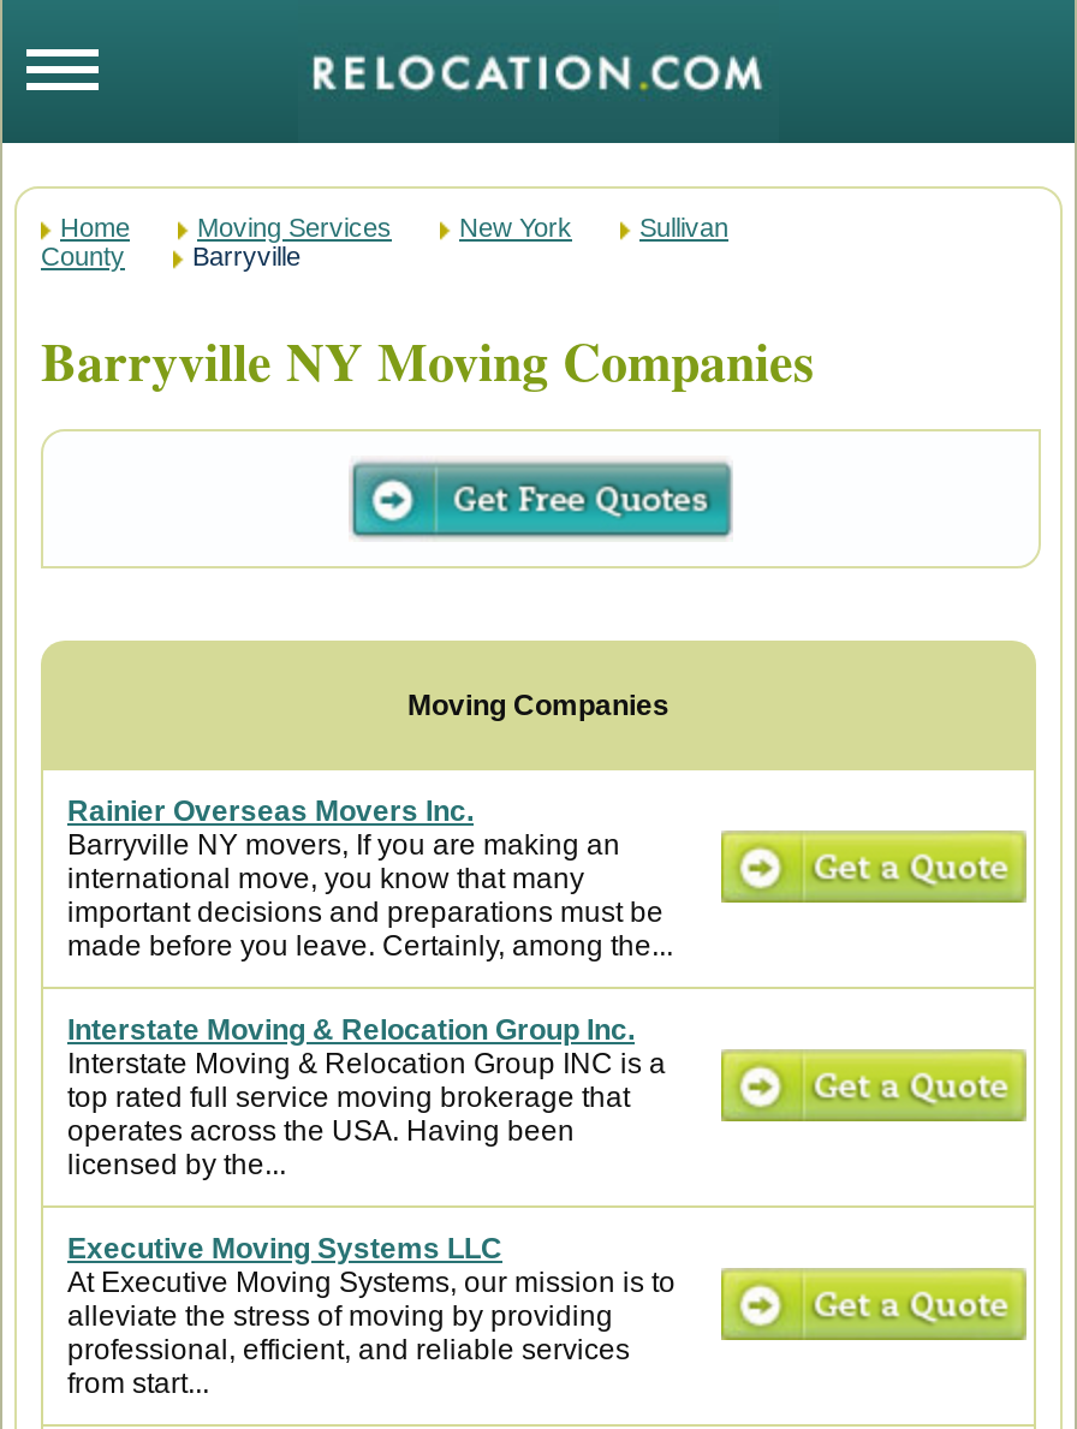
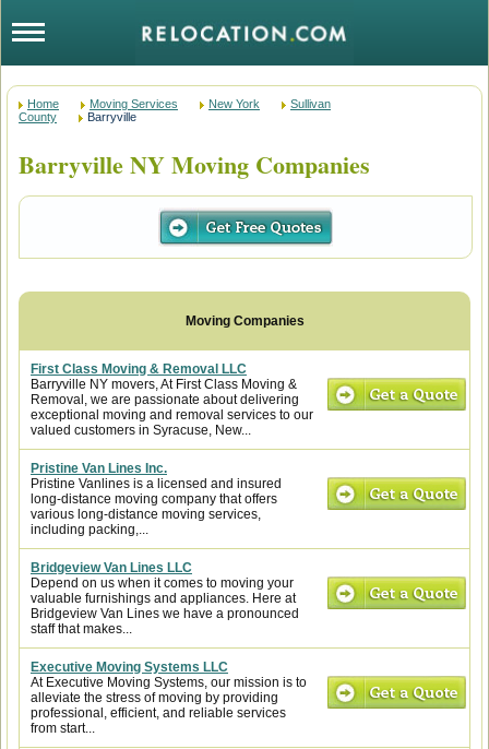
- Rainier Overseas Movers Inc.
- Barryville NY movers, If you are making an
- international move, you know that many
- important decisions and preparations must be
- made before you leave. Certainly, among the...
- Interstate Moving & Relocation Group Inc.
- Interstate Moving & Relocation Group INC is a
- top rated full service moving brokerage that
- operates across the USA. Having been
- licensed by the...
+ First Class Moving & Removal LLC
+ Barryville NY movers, At First Class Moving &
+ Removal, we are passionate about delivering
+ exceptional moving and removal services to our
+ valued customers in Syracuse, New...
+ Pristine Van Lines Inc.
+ Pristine Vanlines is a licensed and insured
+ long-distance moving company that offers
+ various long-distance moving services,
+ including packing,...
+ Bridgeview Van Lines LLC
+ Depend on us when it comes to moving your
+ valuable furnishings and appliances. Here at
+ Bridgeview Van Lines we have a pronounced
+ staff that makes...
